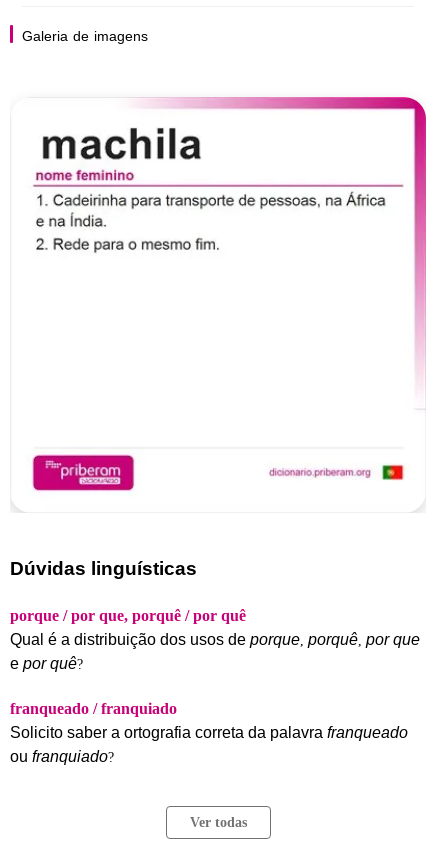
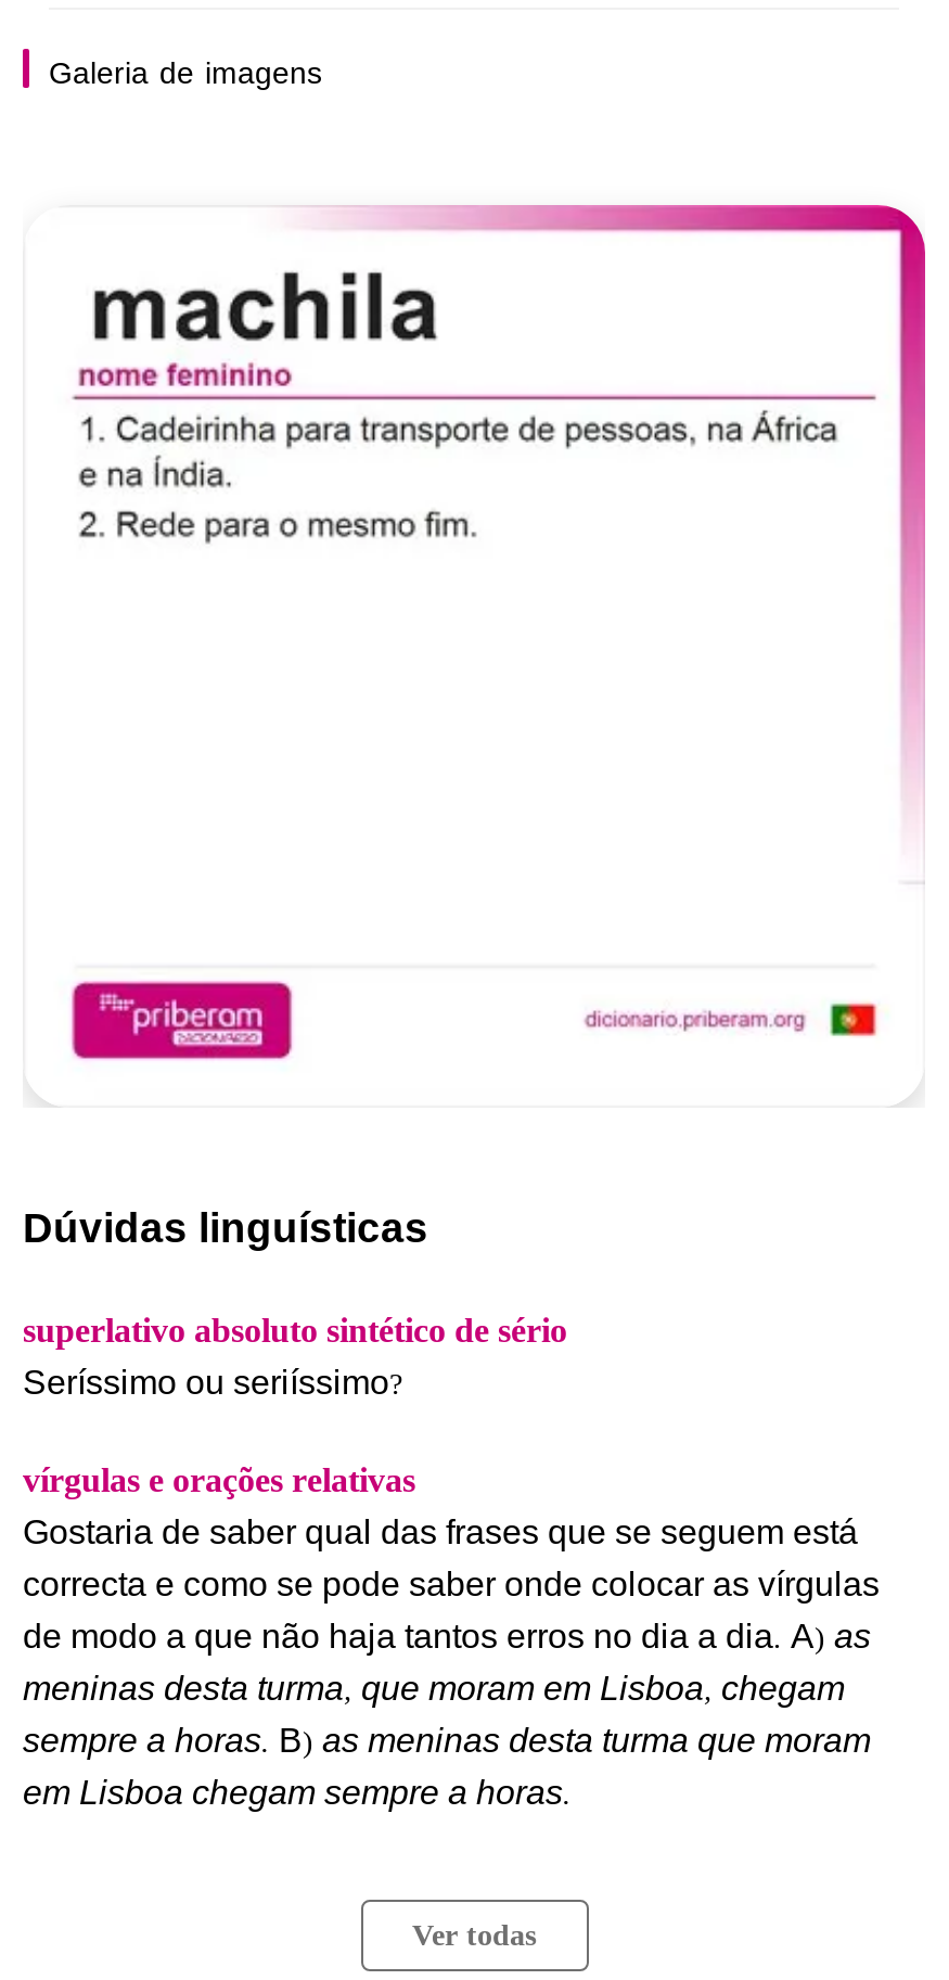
- porque / por que, porquê / por quê
- Qual é a distribuição dos usos de porque, porquê, por que
- e por quê?
+ superlativo absoluto sintético de sério
+ Seríssimo ou seriíssimo?

- franqueado / franquiado
- Solicito saber a ortografia correta da palavra franqueado
- ou franquiado?
+ vírgulas e orações relativas
+ Gostaria de saber qual das frases que se seguem está
+ correcta e como se pode saber onde colocar as vírgulas
+ de modo a que não haja tantos erros no dia a dia. A) as
+ meninas desta turma, que moram em Lisboa, chegam
+ sempre a horas. B) as meninas desta turma que moram
+ em Lisboa chegam sempre a horas.
